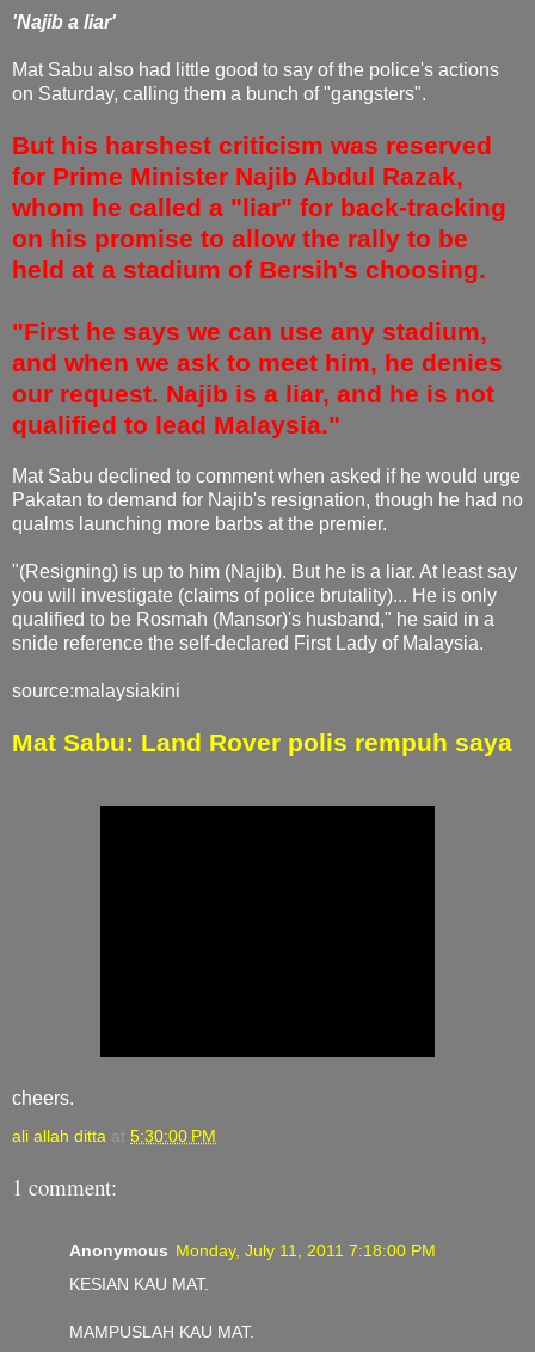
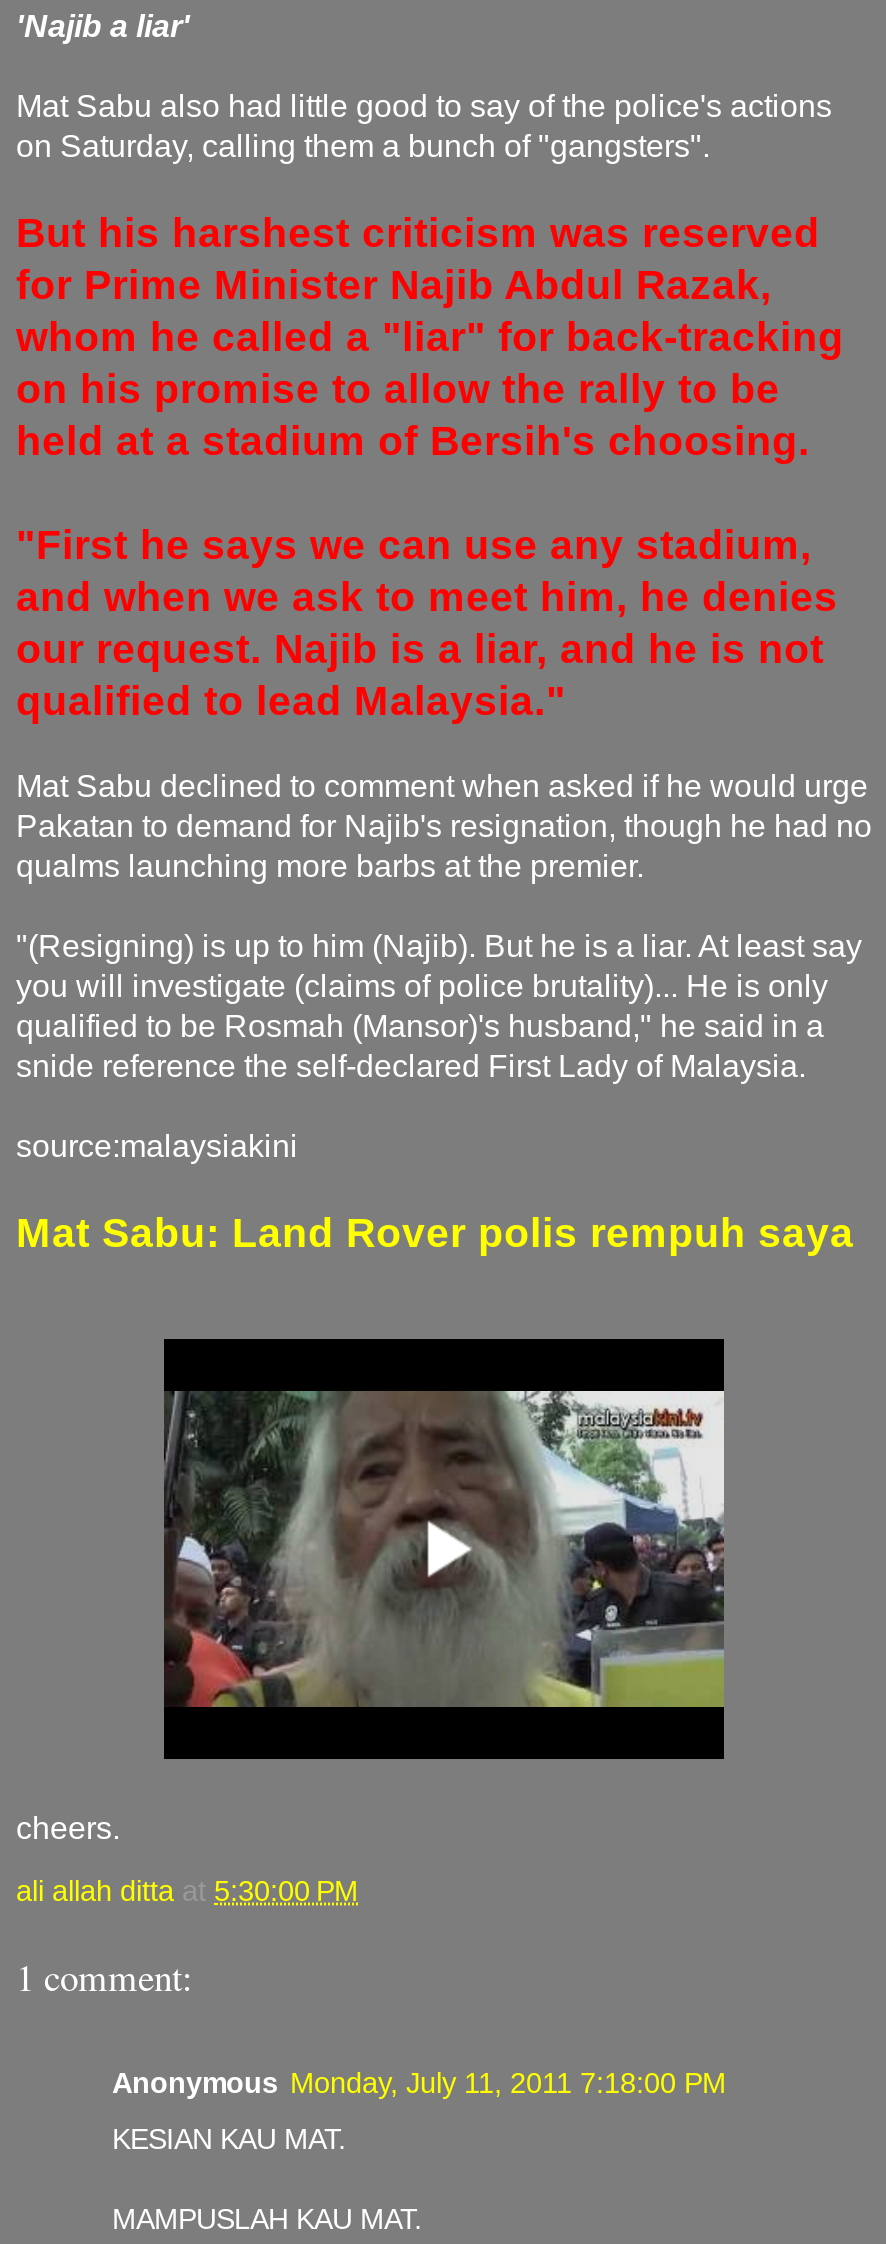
+ [image]
